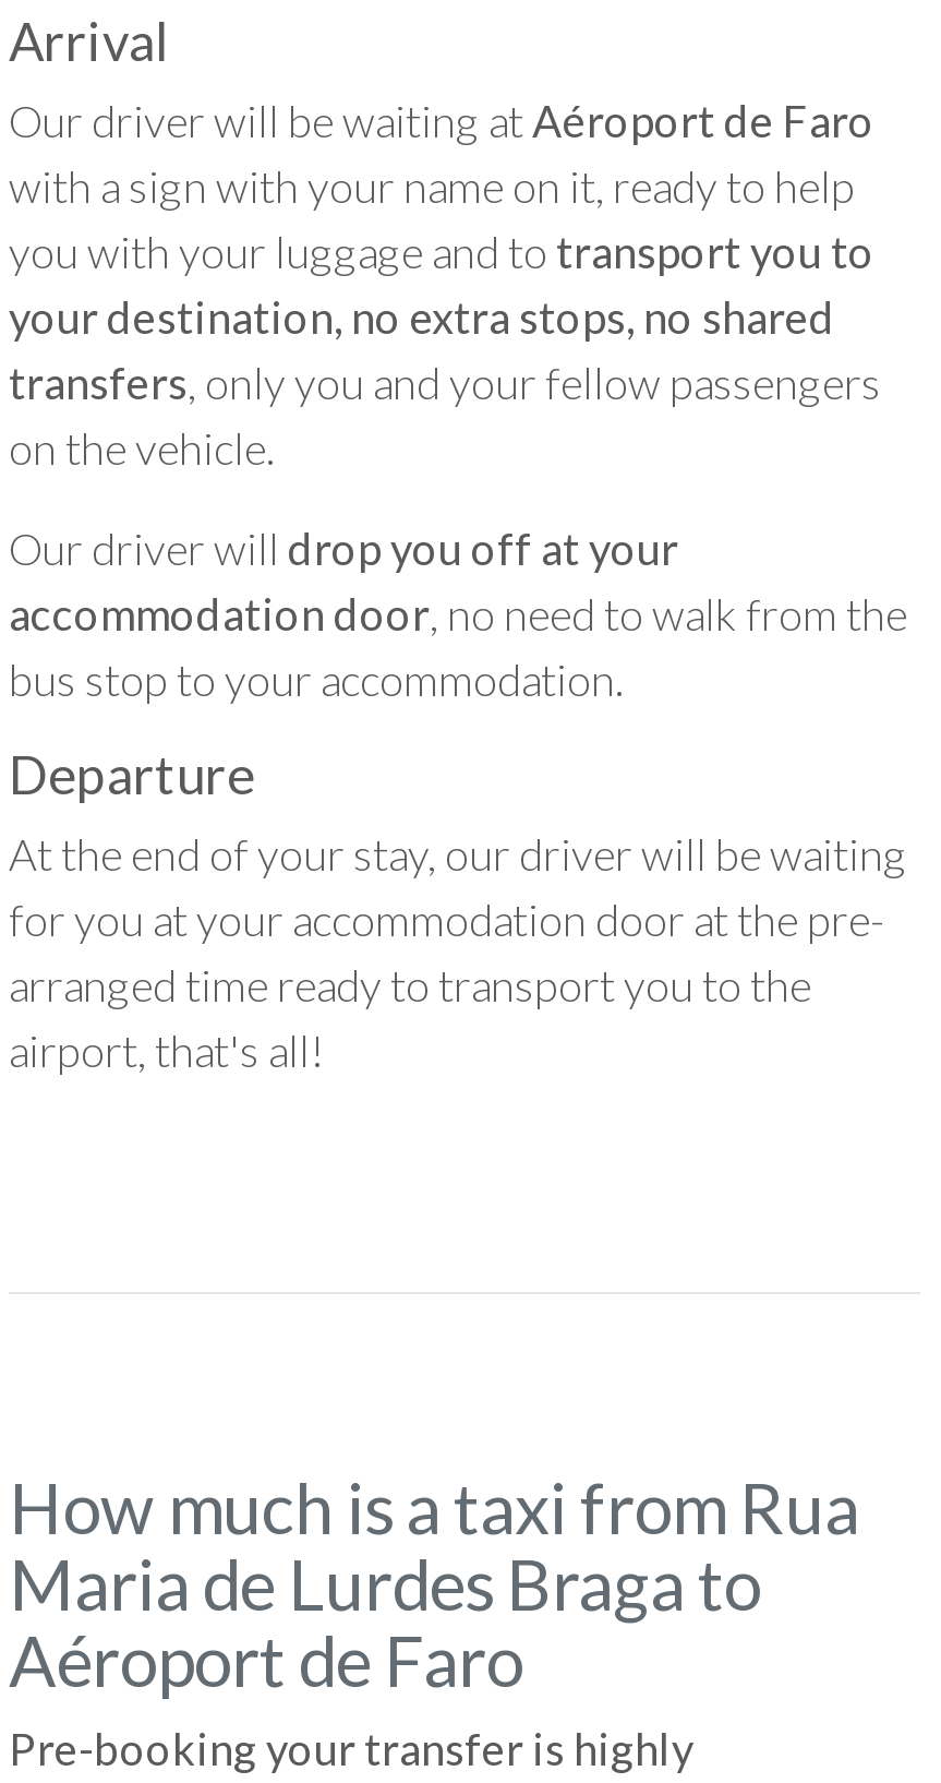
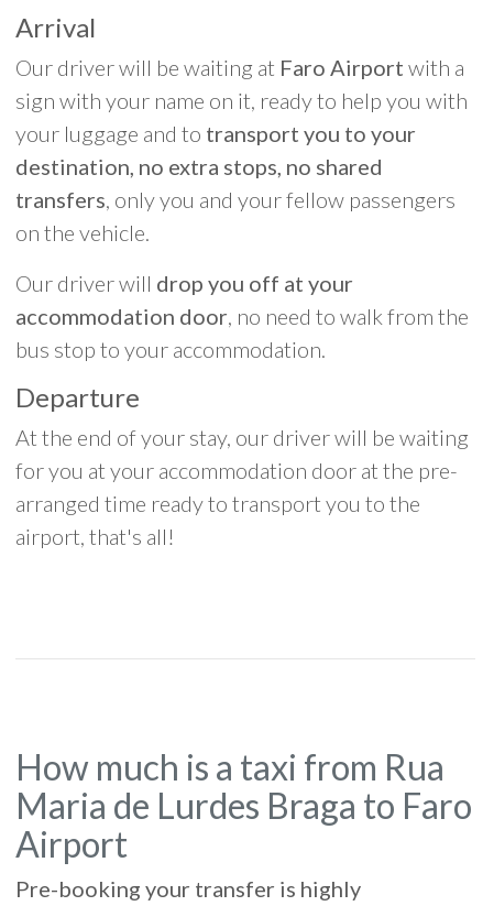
- Our driver will be waiting at Aéroport de Faro
- with a sign with your name on it, ready to help
- you with your luggage and to transport you to
- your destination, no extra stops, no shared
+ Our driver will be waiting at Faro Airport with a
+ sign with your name on it, ready to help you with
+ your luggage and to transport you to your
+ destination, no extra stops, no shared

- Maria de Lurdes Braga to
- Aéroport de Faro
+ Maria de Lurdes Braga to Faro
+ Airport
